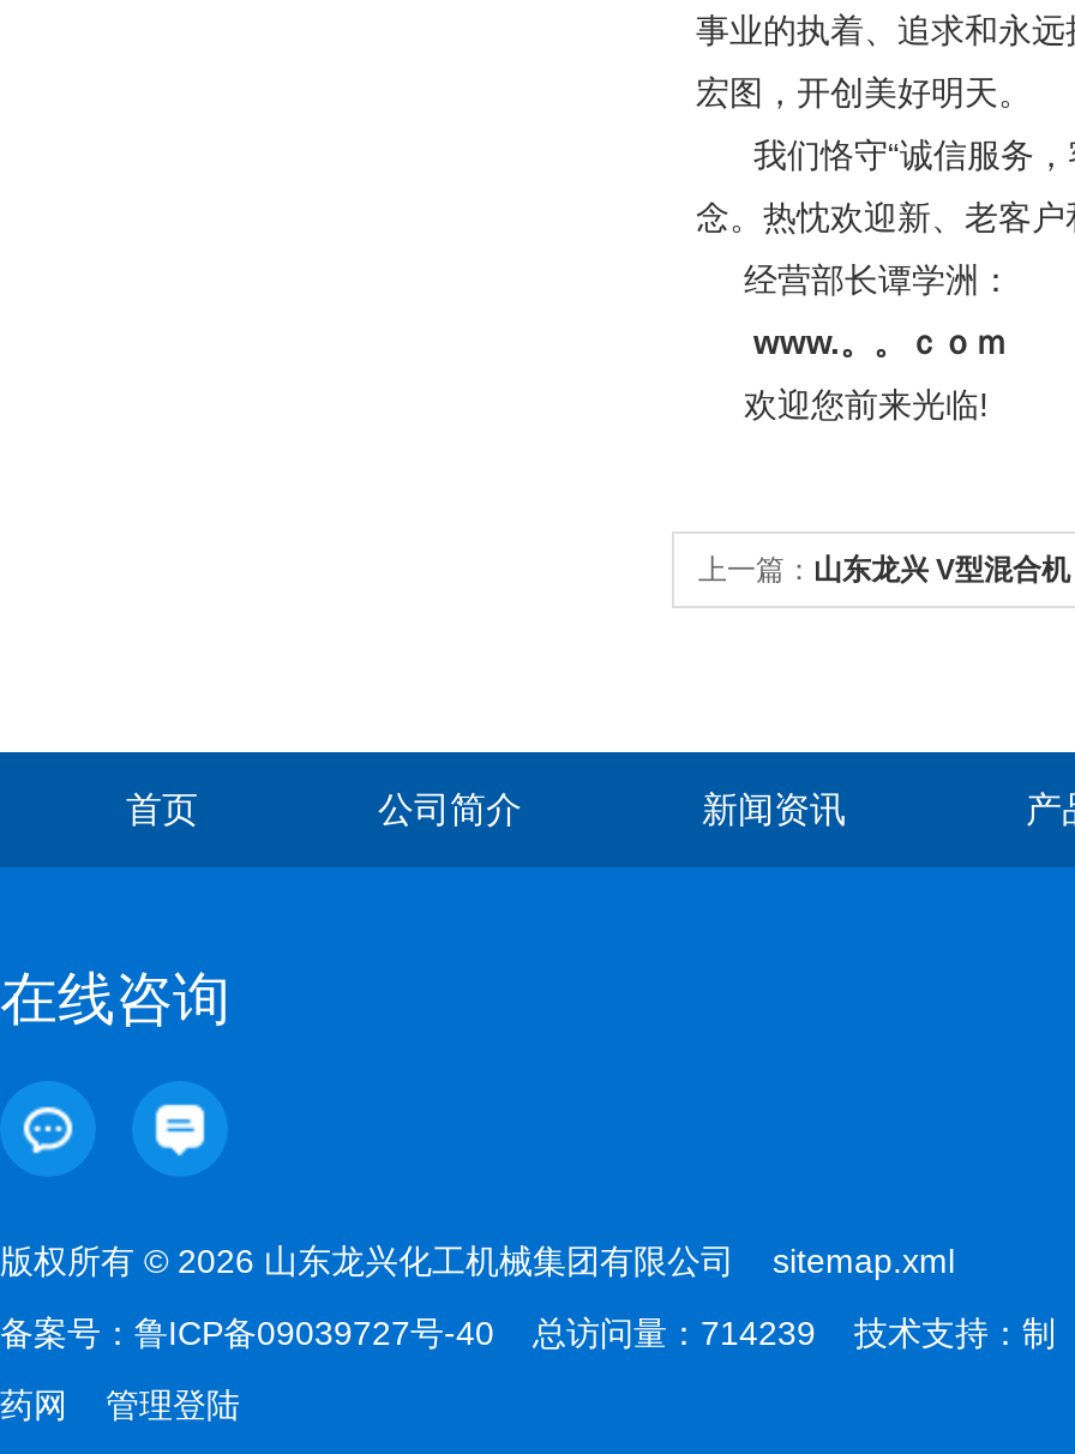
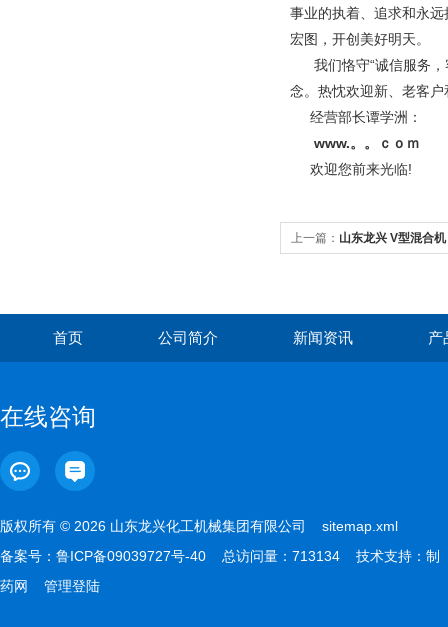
- 备案号：鲁ICP备09039727号-40总访问量：714239 技术支持：制
+ 备案号：鲁ICP备09039727号-40总访问量：713134 技术支持：制
